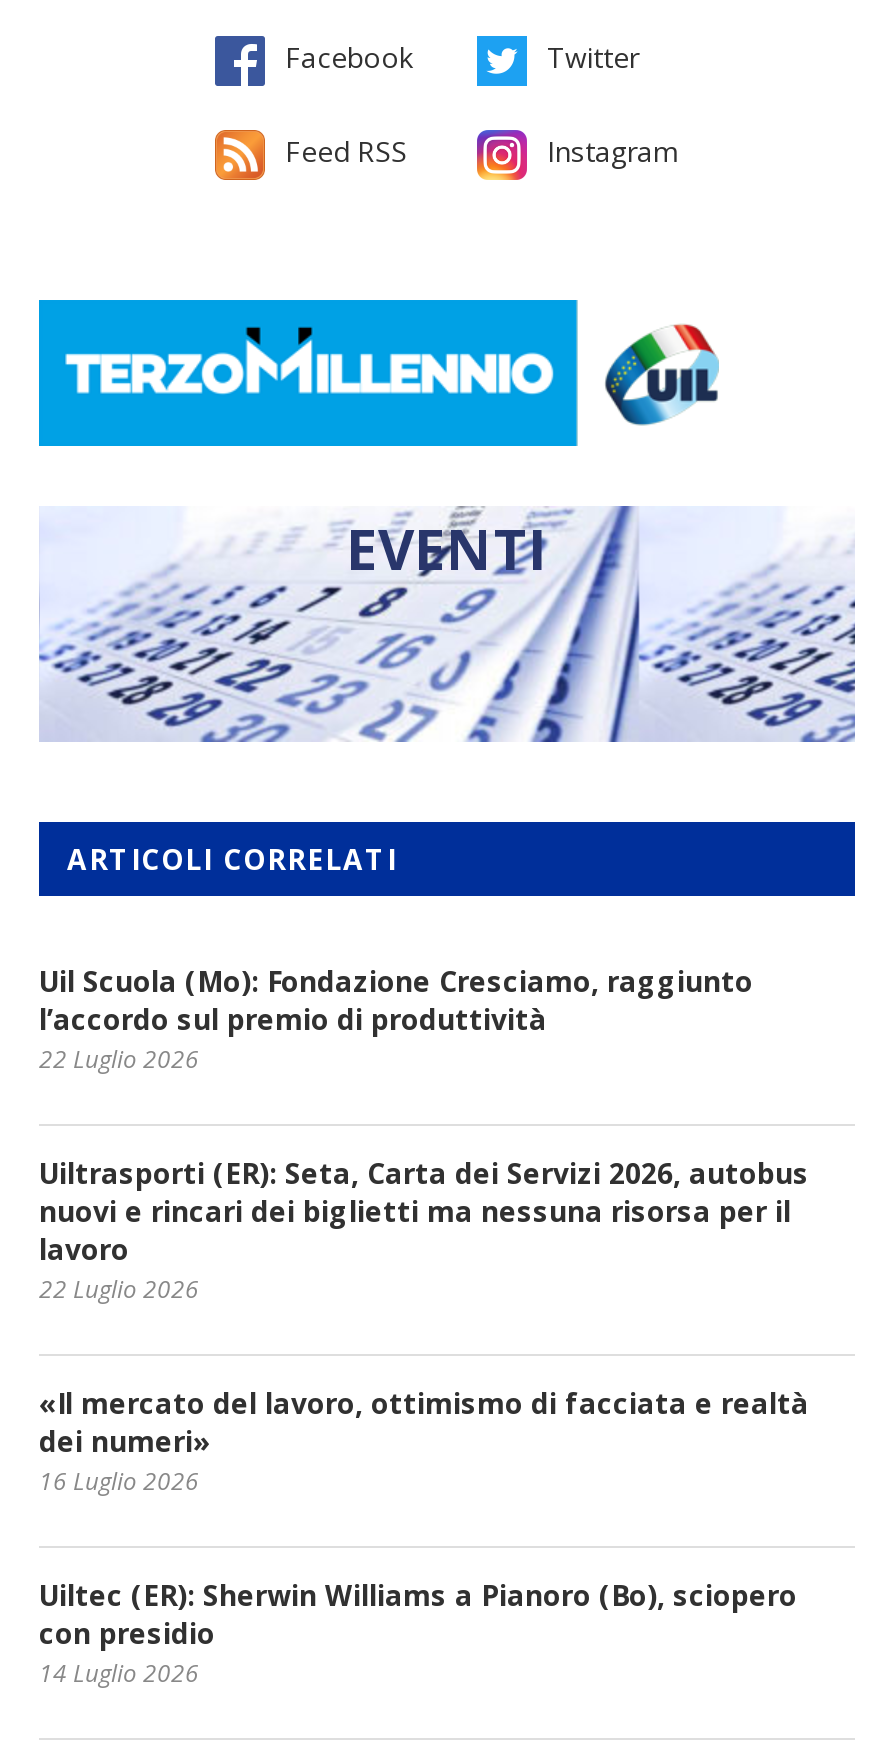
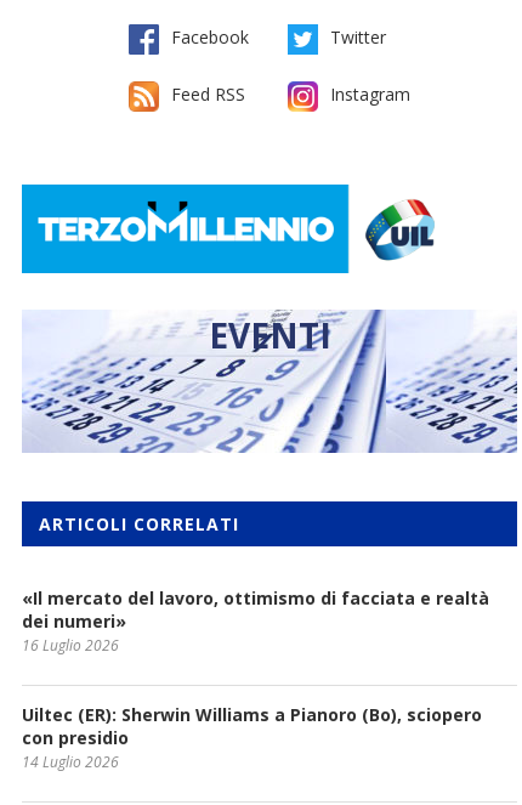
- Uil Scuola (Mo): Fondazione Cresciamo, raggiunto
- l’accordo sul premio di produttività
- 22 Luglio 2026
- Uiltrasporti (ER): Seta, Carta dei Servizi 2026, autobus
- nuovi e rincari dei biglietti ma nessuna risorsa per il
- lavoro
- 22 Luglio 2026
